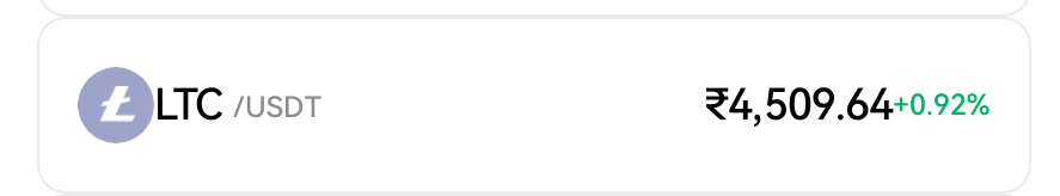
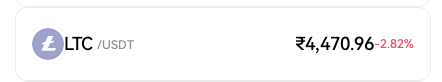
- ₹4,509.64+0.92%
+ ₹4,470.96-2.82%
